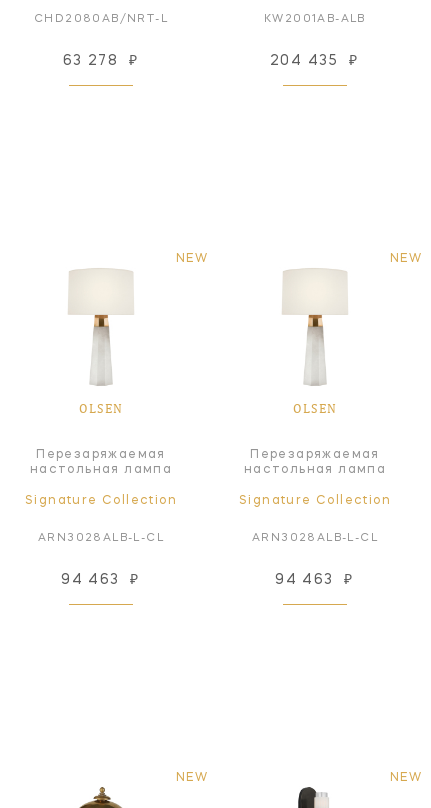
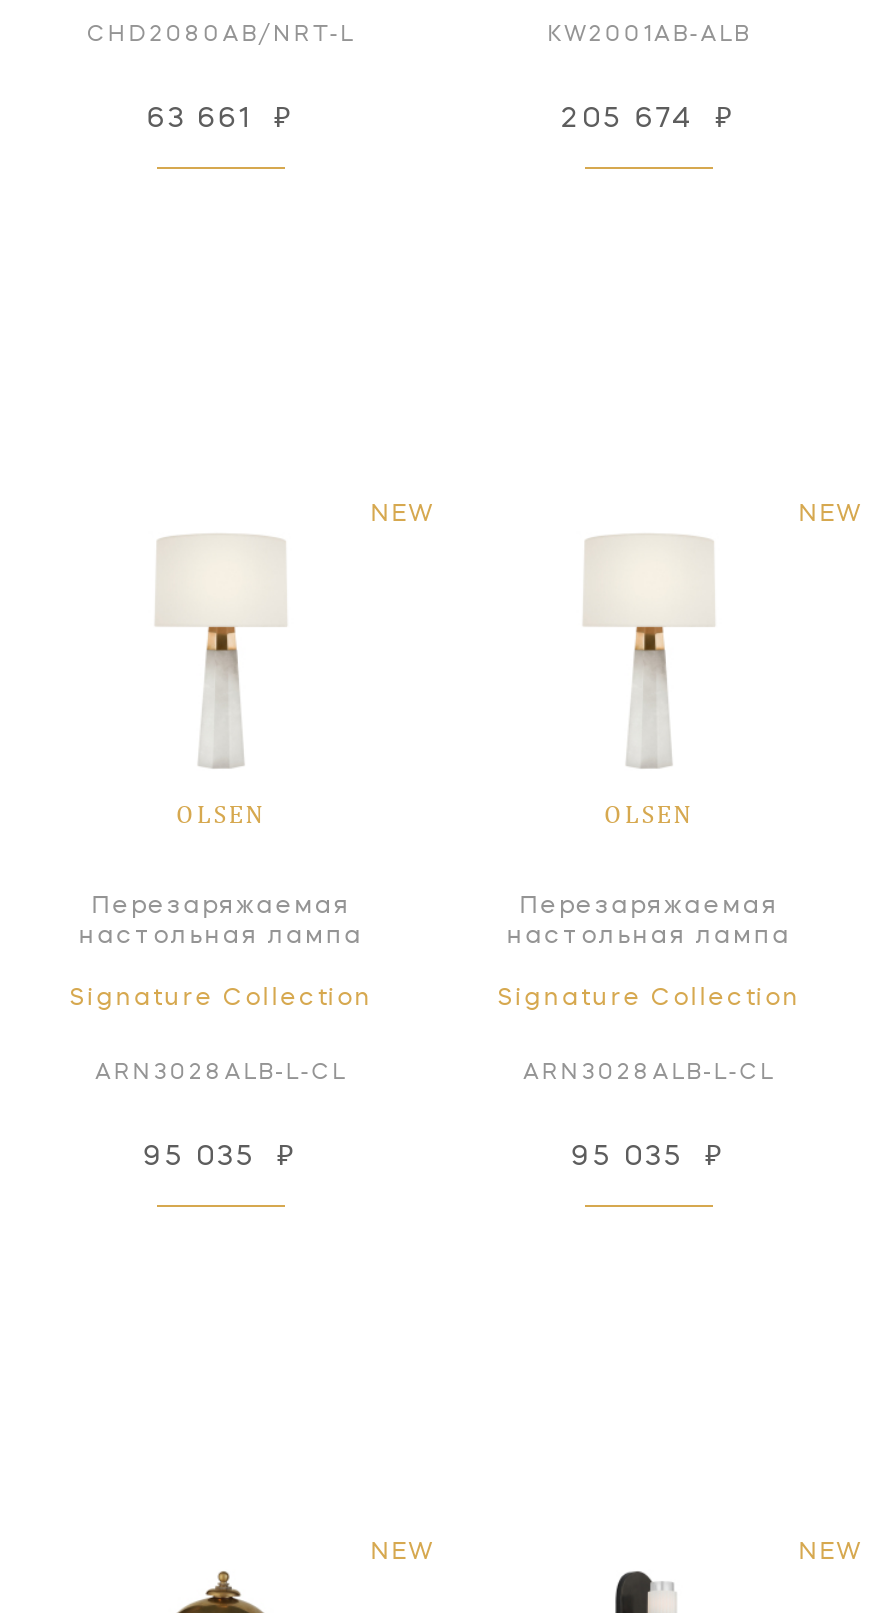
- 63 278 ₽
+ 63 661 ₽

- 204 435 ₽
+ 205 674 ₽

- 94 463 ₽
+ 95 035 ₽

- 94 463 ₽
+ 95 035 ₽
